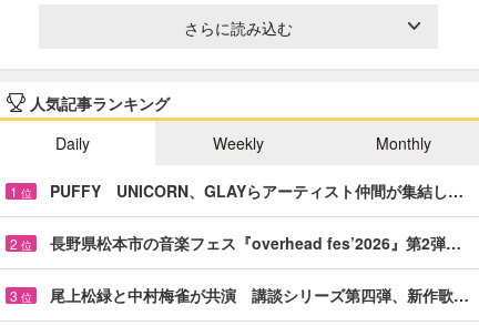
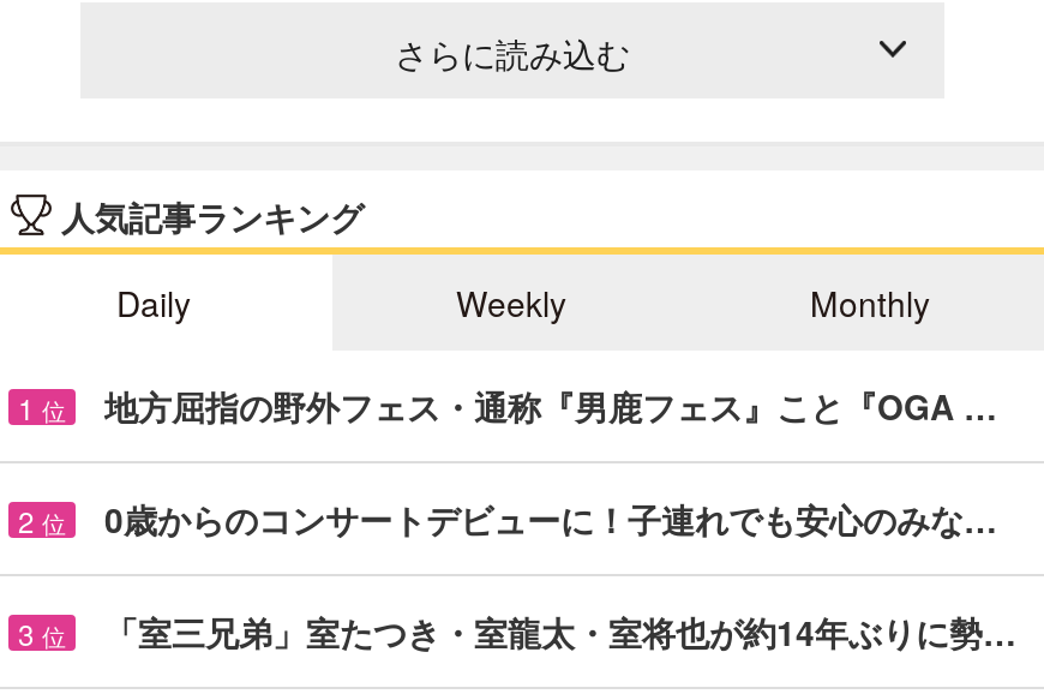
- PUFFY UNICORN、GLAYらアーティスト仲間が集結し…
+ 地方屈指の野外フェス・通称『男鹿フェス』こと『OGA …

- 長野県松本市の音楽フェス『overhead fes’2026』第2弾…
+ 0歳からのコンサートデビューに！子連れでも安心のみな…

- 尾上松緑と中村梅雀が共演 講談シリーズ第四弾、新作歌…
+ 「室三兄弟」室たつき・室龍太・室将也が約14年ぶりに勢…
